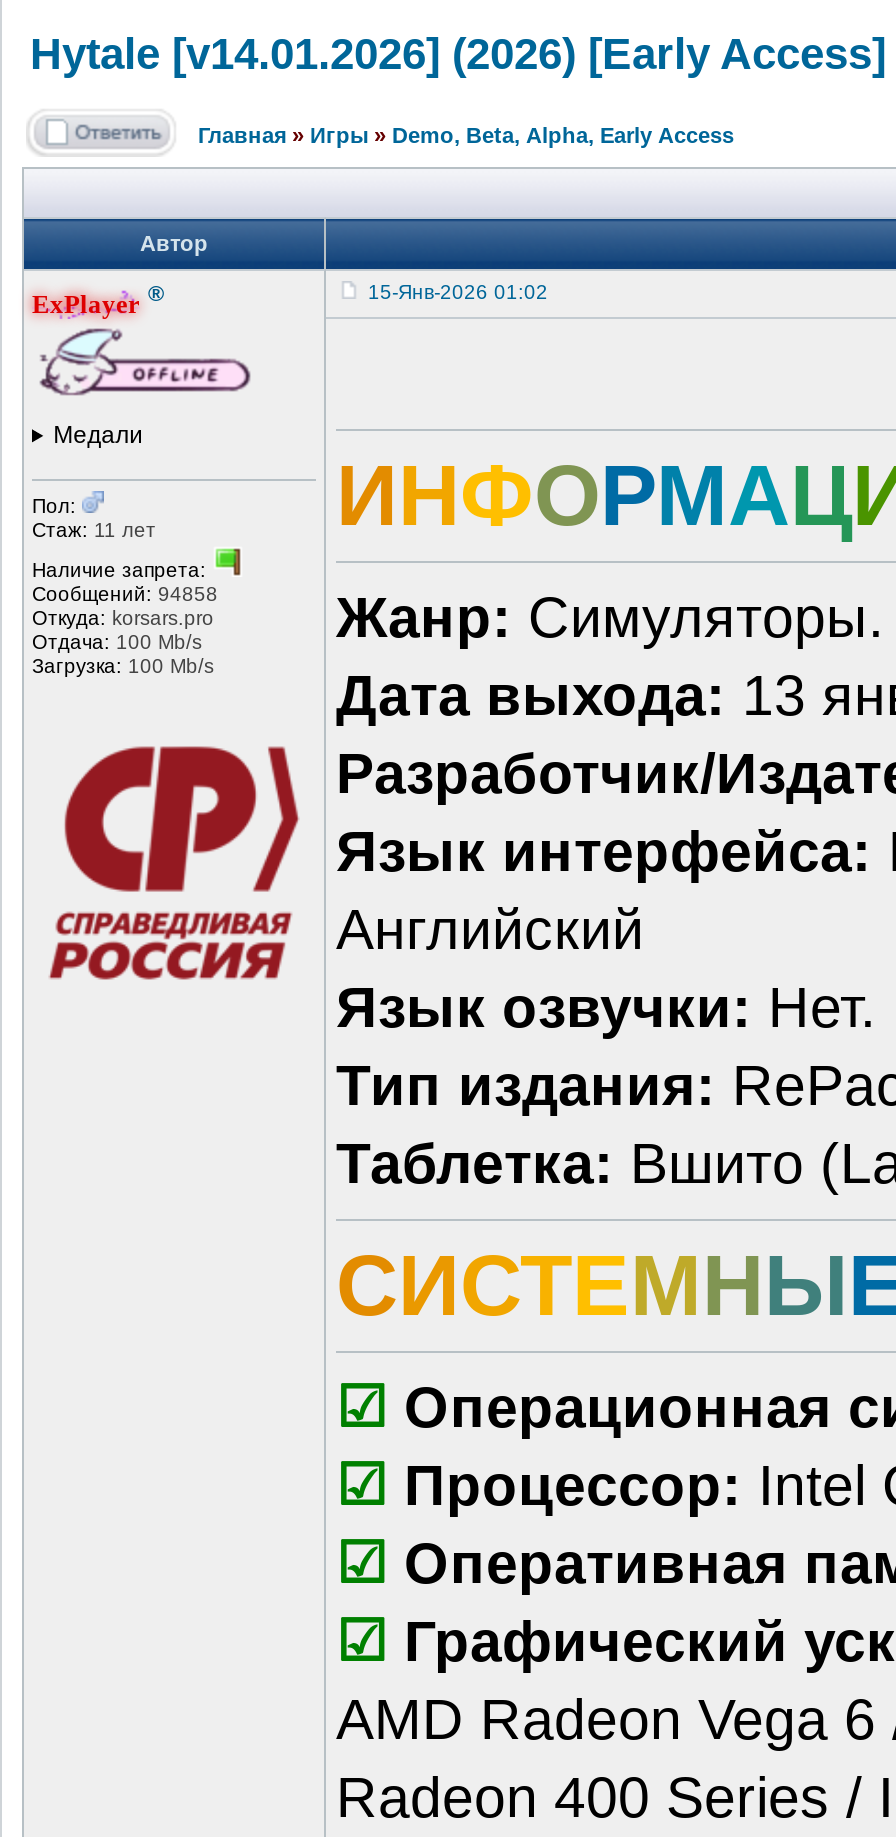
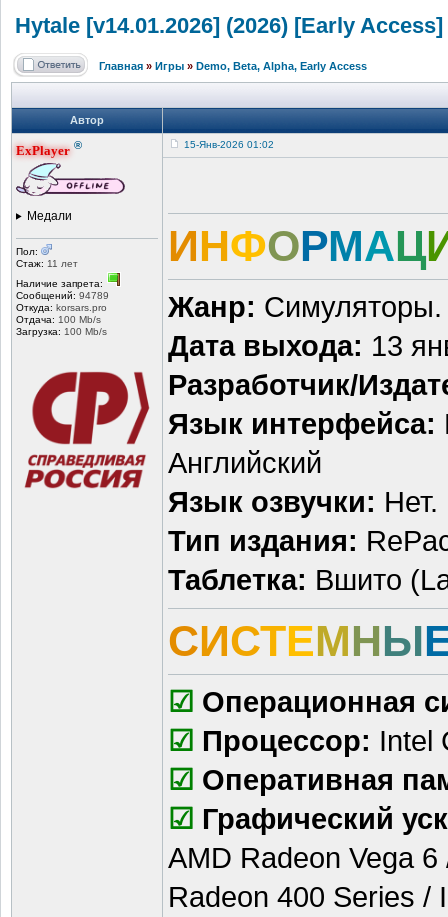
- Сообщений: 94858
+ Сообщений: 94789
